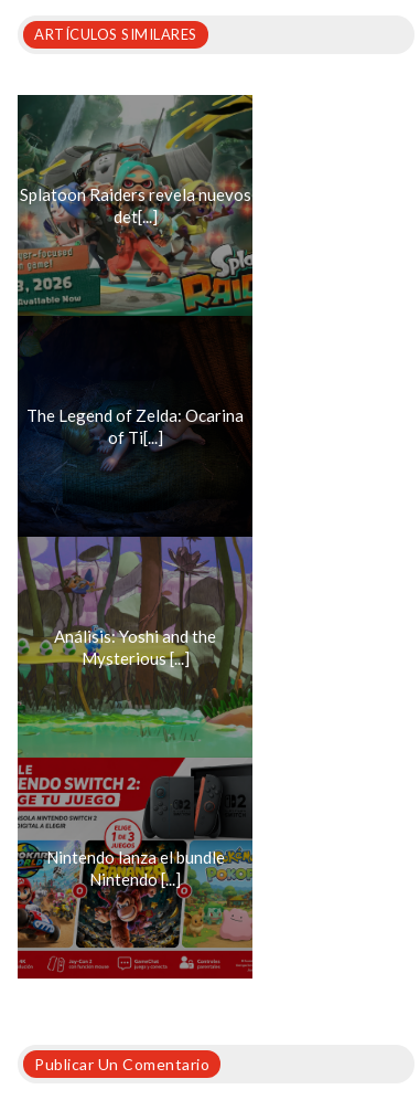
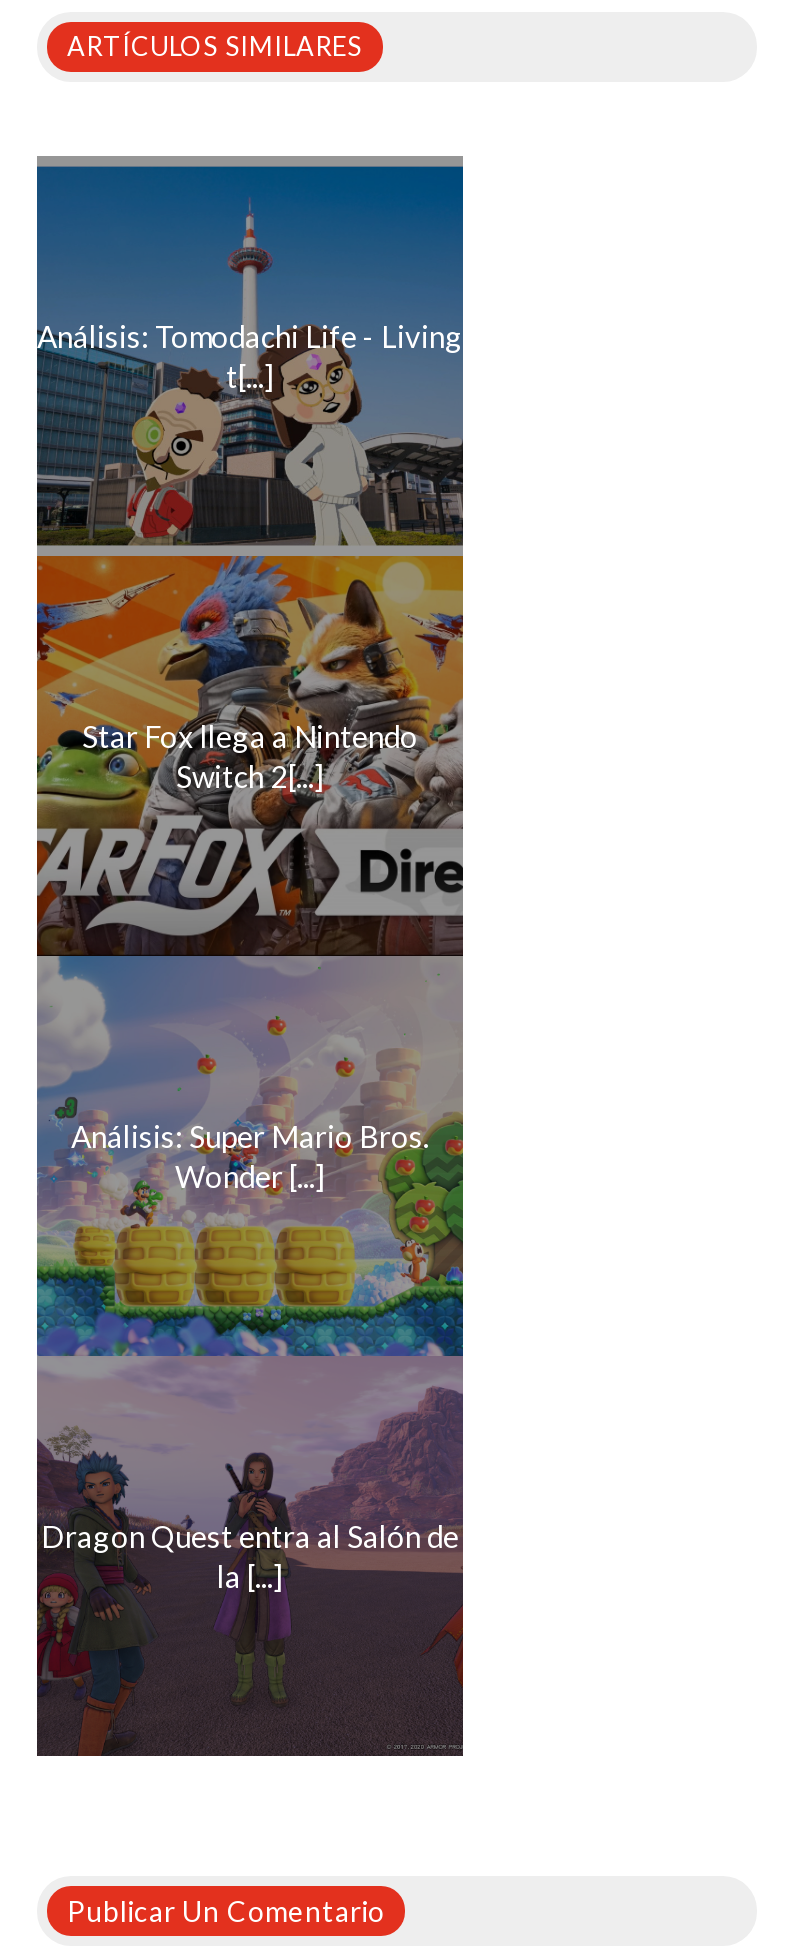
- [image]
- Splatoon Raiders revela nuevos
- det[...]
+ [image]
+ Análisis: Tomodachi Life - Living
+ t[...]

- [image]
- The Legend of Zelda: Ocarina
- of Ti[...]
+ [image]
+ Star Fox llega a Nintendo
+ Switch 2[...]

- [image]
- Análisis: Yoshi and the
- Mysterious [...]
+ [image]
+ Análisis: Super Mario Bros.
+ Wonder [...]

- [image]
- Nintendo lanza el bundle
- Nintendo [...]
+ [image]
+ Dragon Quest entra al Salón de
+ la [...]
